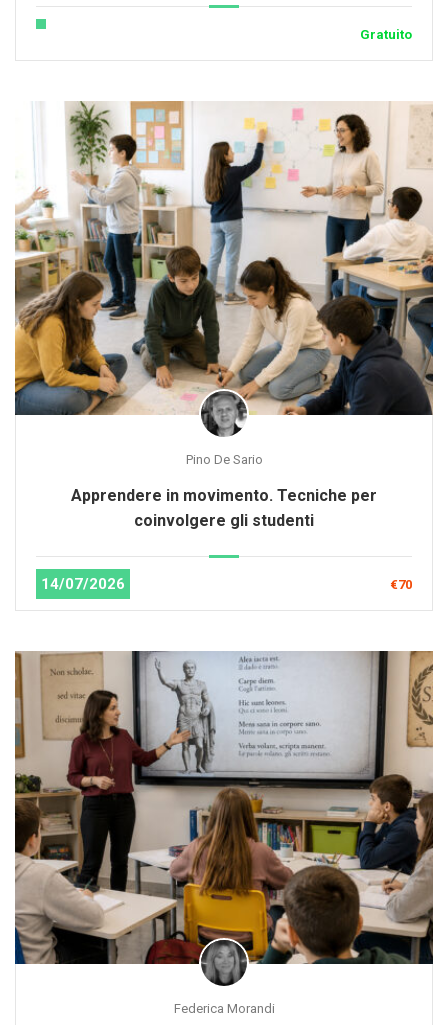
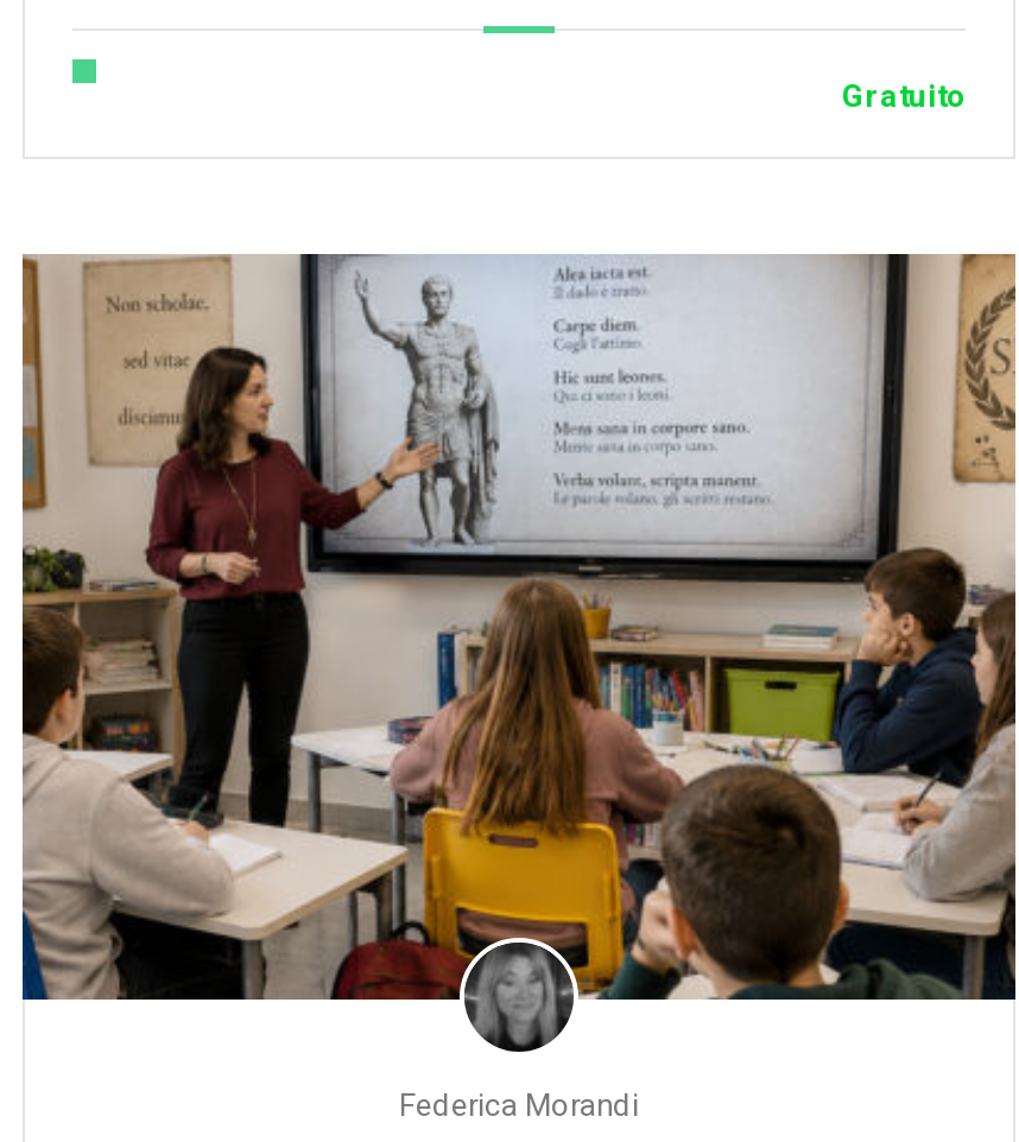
- [image]
- Pino De Sario
- Apprendere in movimento. Tecniche per
- coinvolgere gli studenti
- 14/07/2026
- €70
